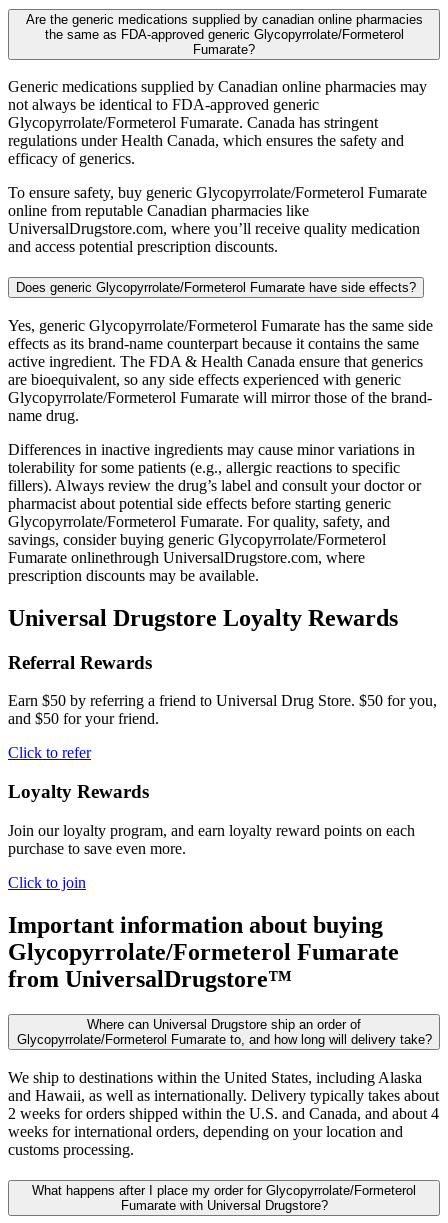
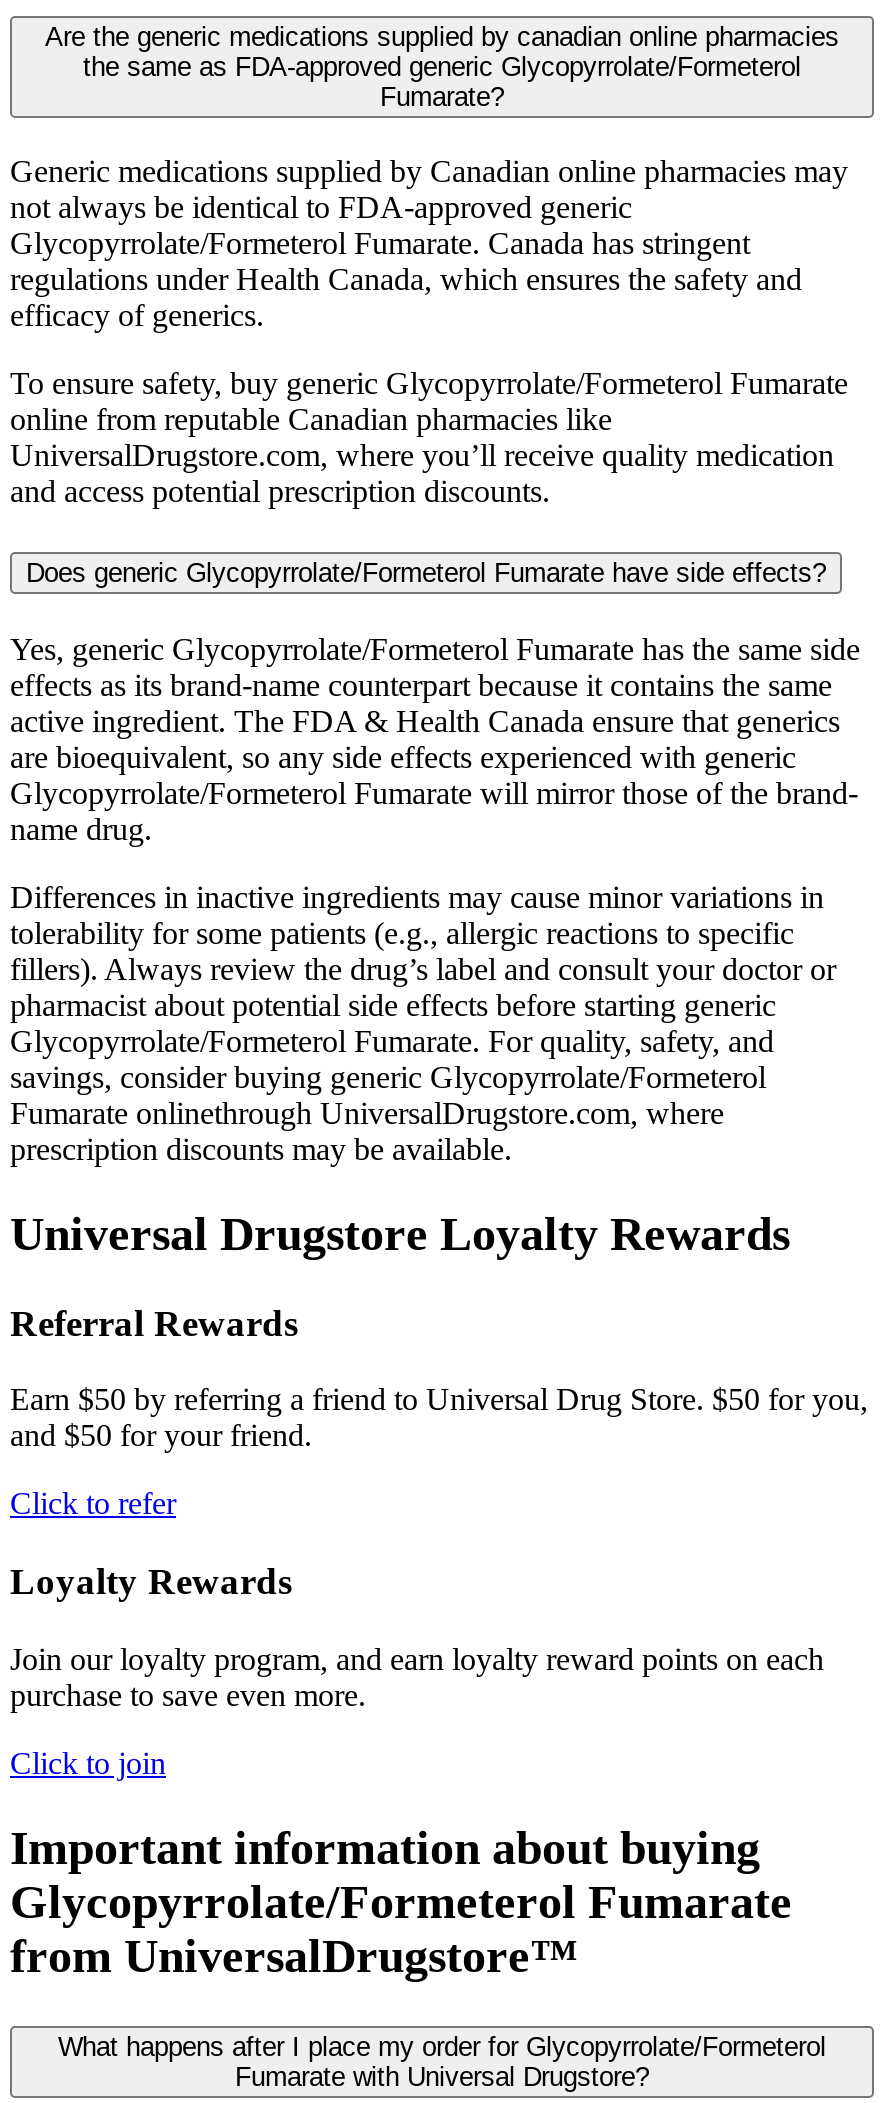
- Where can Universal Drugstore ship an order of
- Glycopyrrolate/Formeterol Fumarate to, and how long will delivery take?
- We ship to destinations within the United States, including Alaska
- and Hawaii, as well as internationally. Delivery typically takes about
- 2 weeks for orders shipped within the U.S. and Canada, and about 4
- weeks for international orders, depending on your location and
- customs processing.
